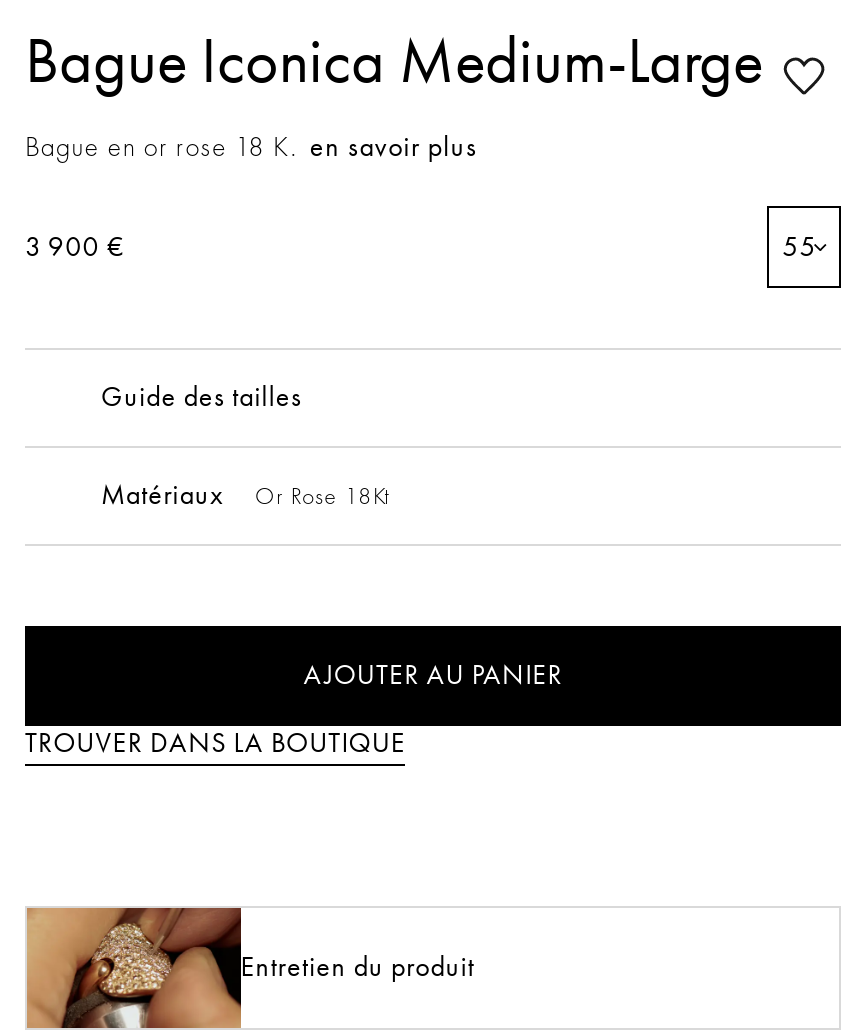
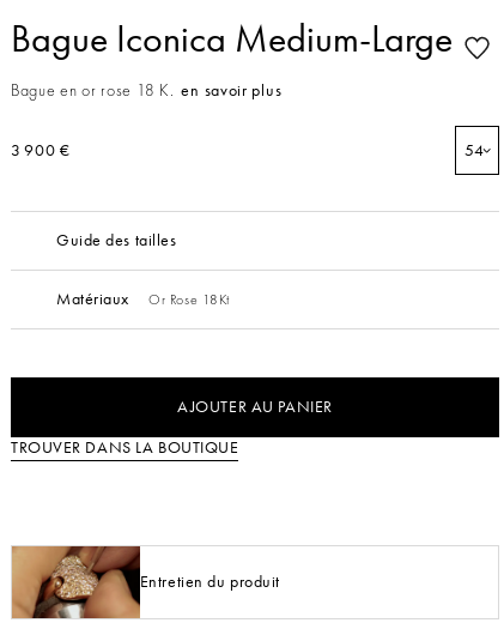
- 55
+ 54
